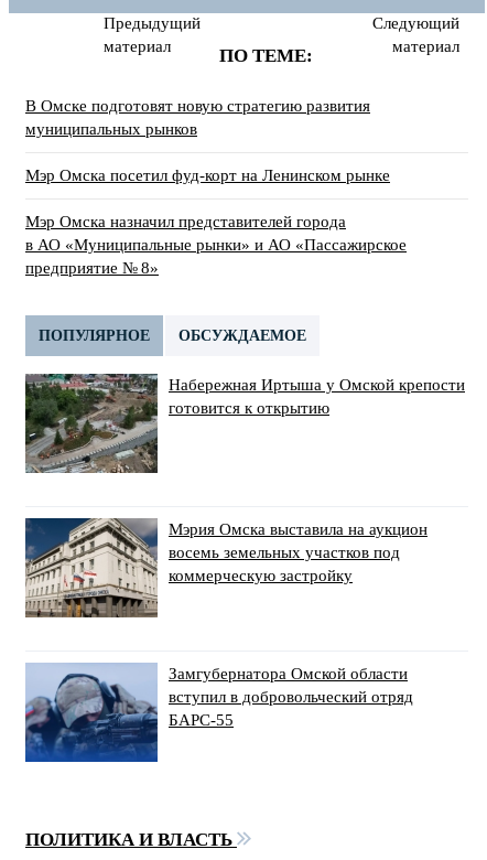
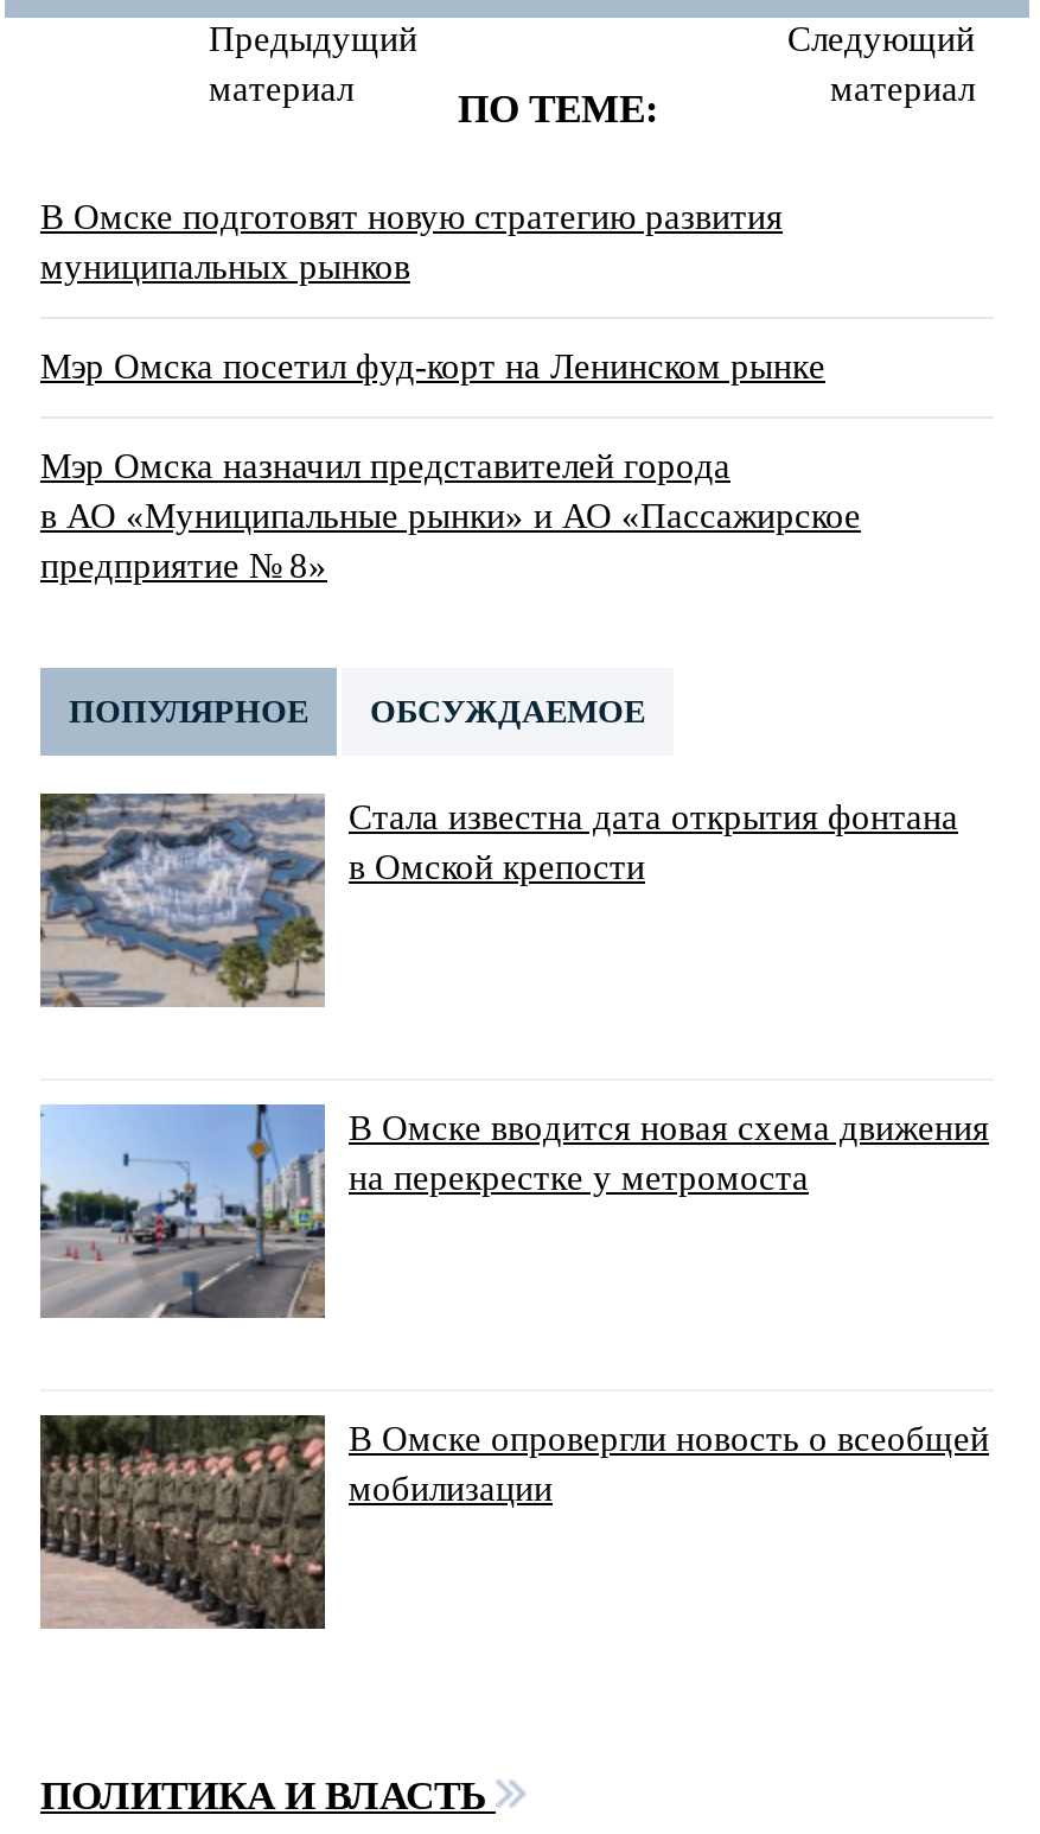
- [image]
- Набережная Иртыша у Омской крепости
- готовится к открытию
+ [image]
+ Стала известна дата открытия фонтана
+ в Омской крепости

- [image]
- Мэрия Омска выставила на аукцион
- восемь земельных участков под
- коммерческую застройку
+ [image]
+ В Омске вводится новая схема движения
+ на перекрестке у метромоста

- [image]
- Замгубернатора Омской области
- вступил в добровольческий отряд
- БАРС-55
+ [image]
+ В Омске опровергли новость о всеобщей
+ мобилизации
